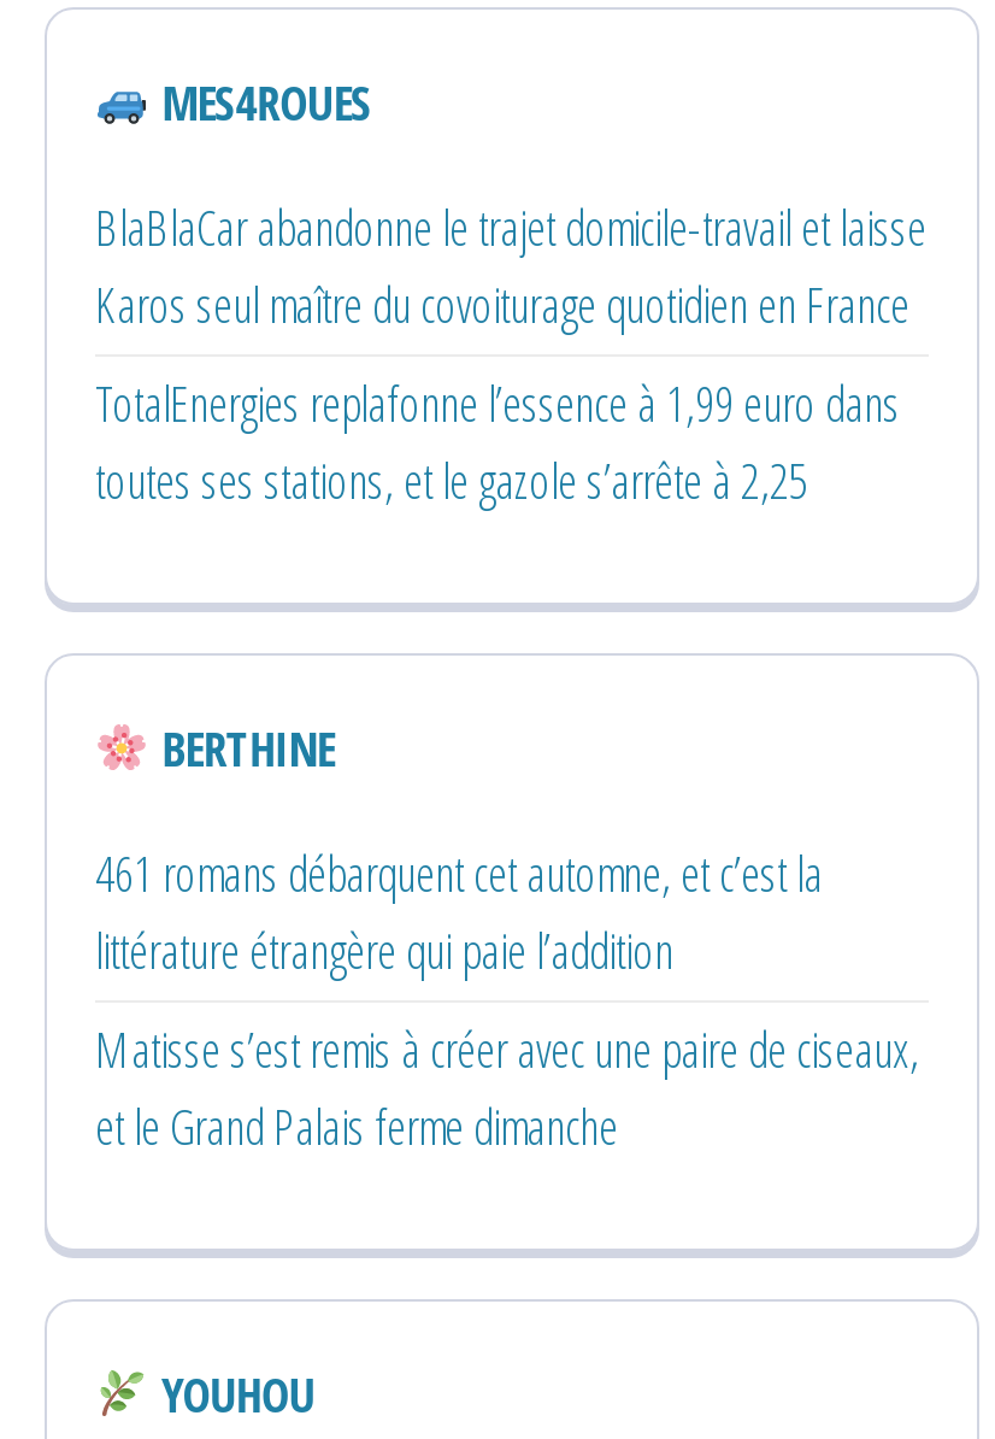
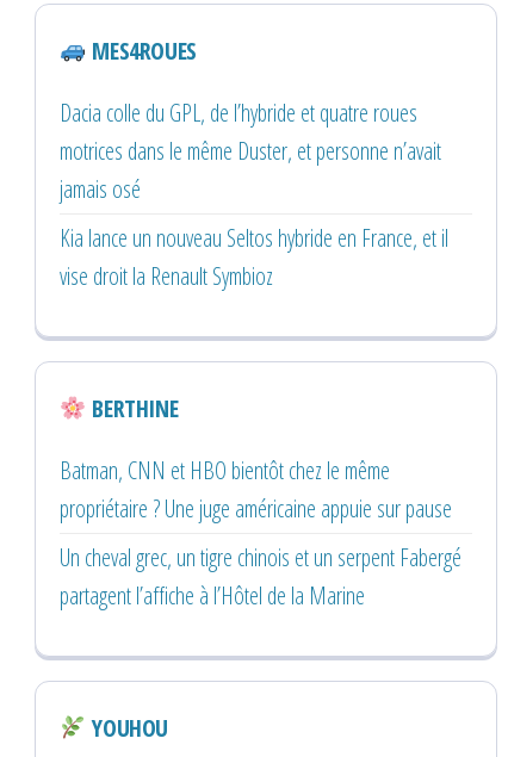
- BlaBlaCar abandonne le trajet domicile-travail et laisse
- Karos seul maître du covoiturage quotidien en France
+ Dacia colle du GPL, de l’hybride et quatre roues
+ motrices dans le même Duster, et personne n’avait
+ jamais osé

- TotalEnergies replafonne l’essence à 1,99 euro dans
- toutes ses stations, et le gazole s’arrête à 2,25
+ Kia lance un nouveau Seltos hybride en France, et il
+ vise droit la Renault Symbioz

- 461 romans débarquent cet automne, et c’est la
- littérature étrangère qui paie l’addition
+ Batman, CNN et HBO bientôt chez le même
+ propriétaire ? Une juge américaine appuie sur pause

- Matisse s’est remis à créer avec une paire de ciseaux,
- et le Grand Palais ferme dimanche
+ Un cheval grec, un tigre chinois et un serpent Fabergé
+ partagent l’affiche à l’Hôtel de la Marine
